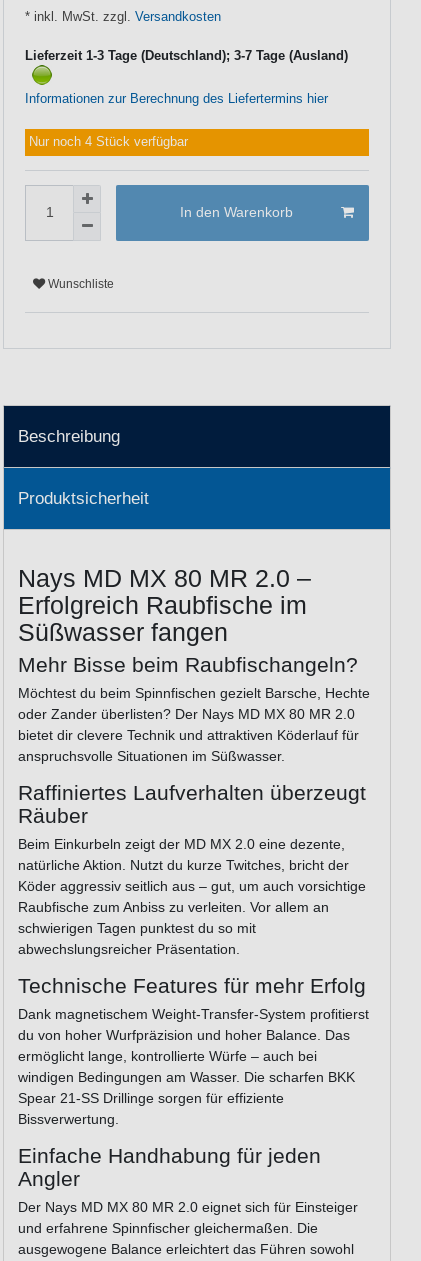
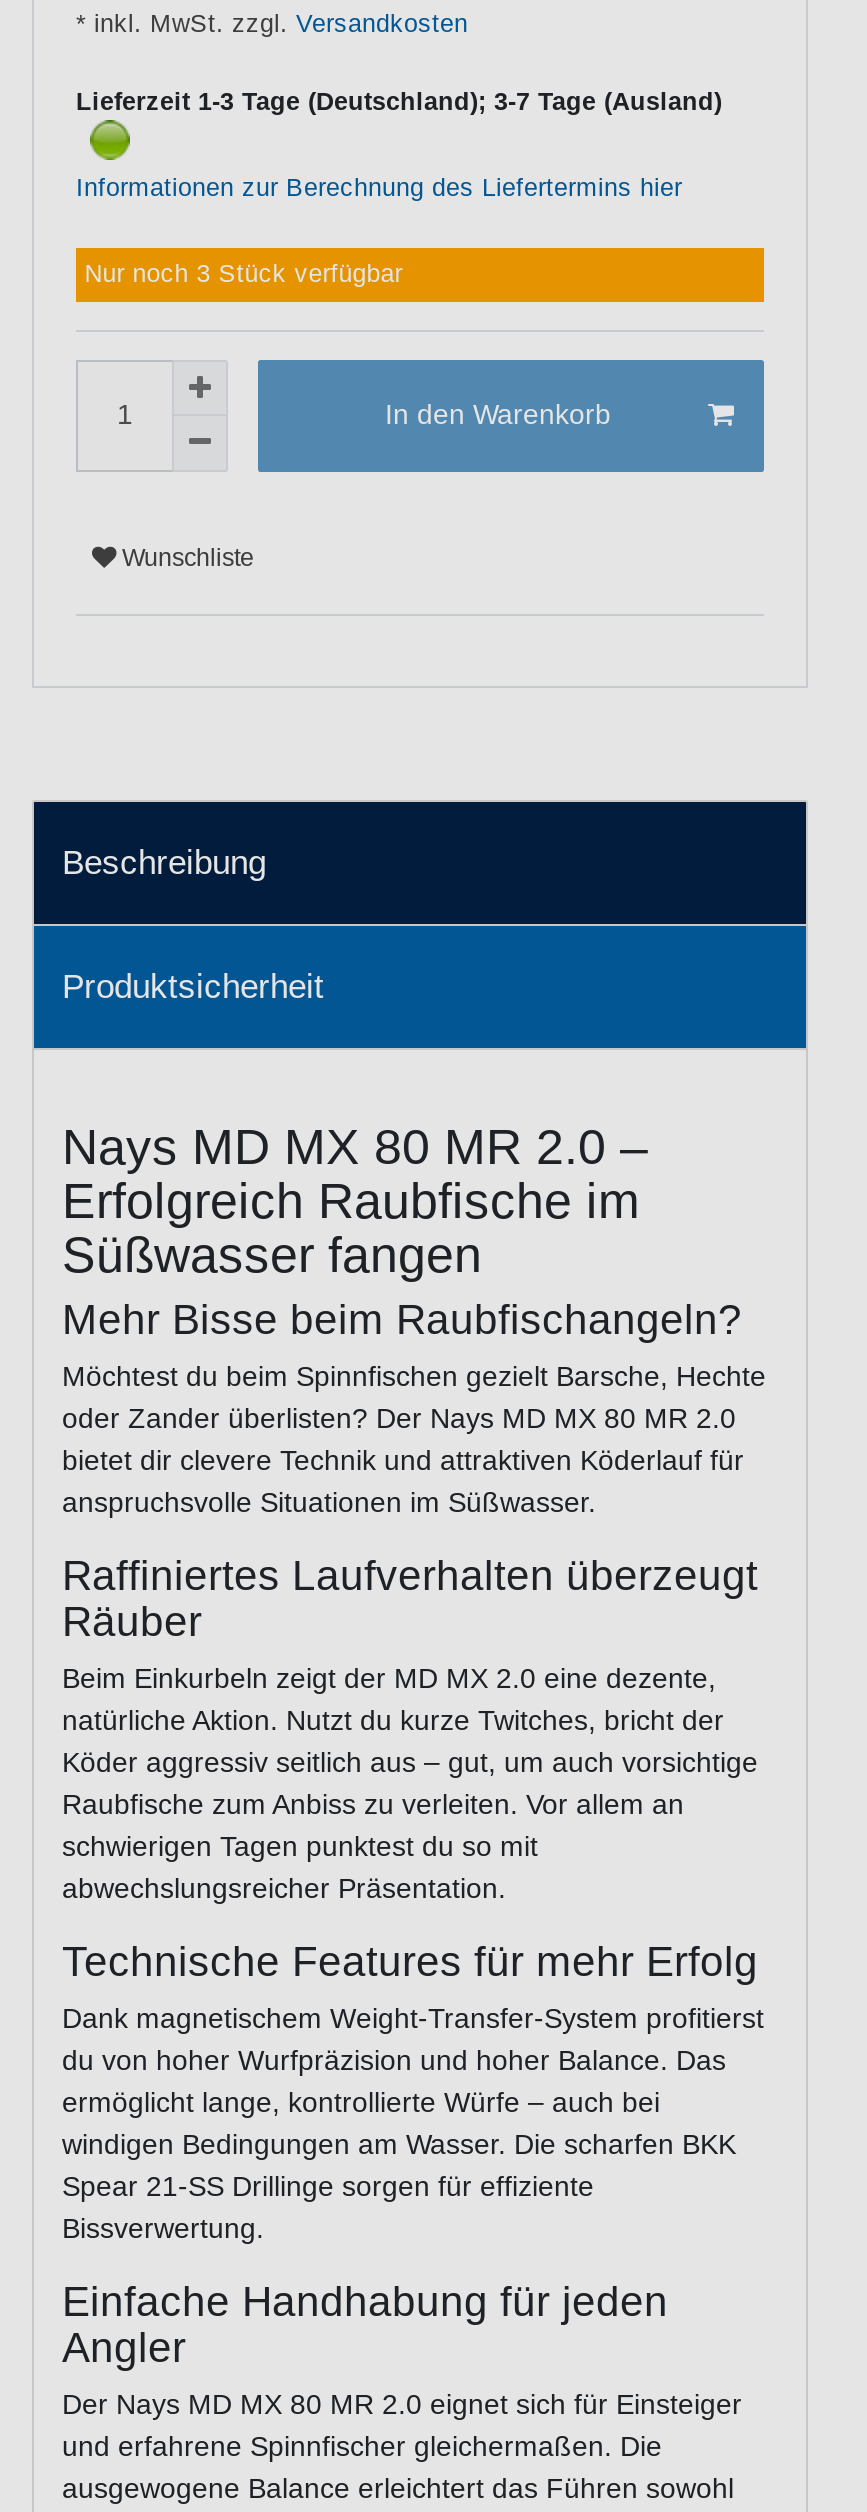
- Nur noch 4 Stück verfügbar
+ Nur noch 3 Stück verfügbar
